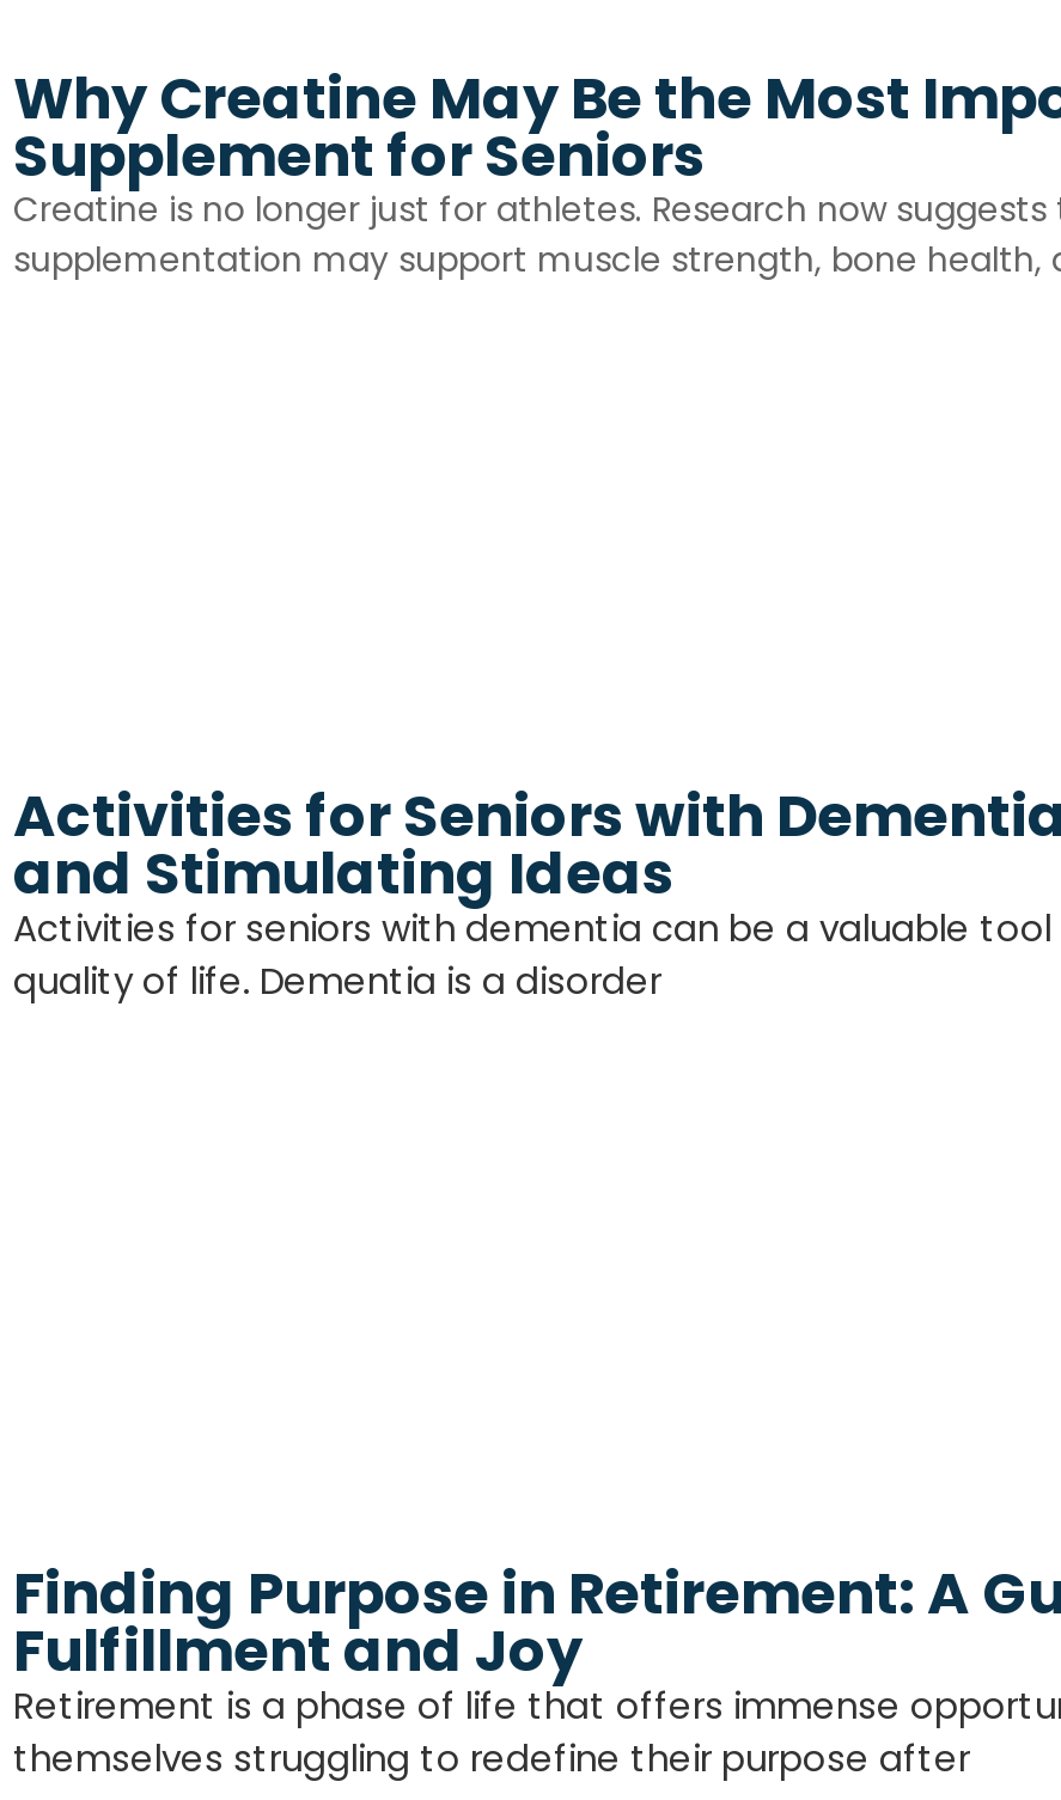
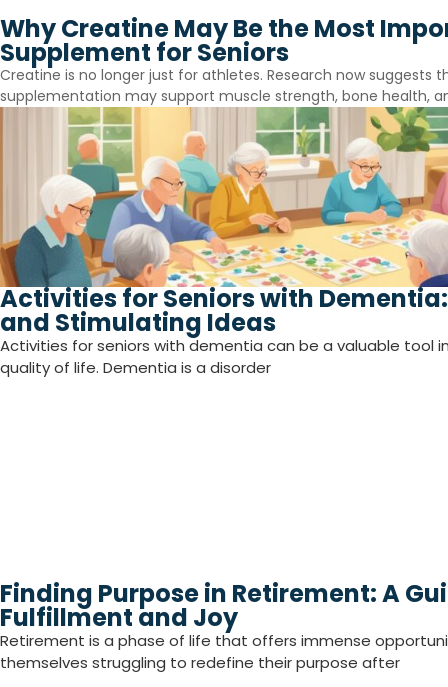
+ [image]
